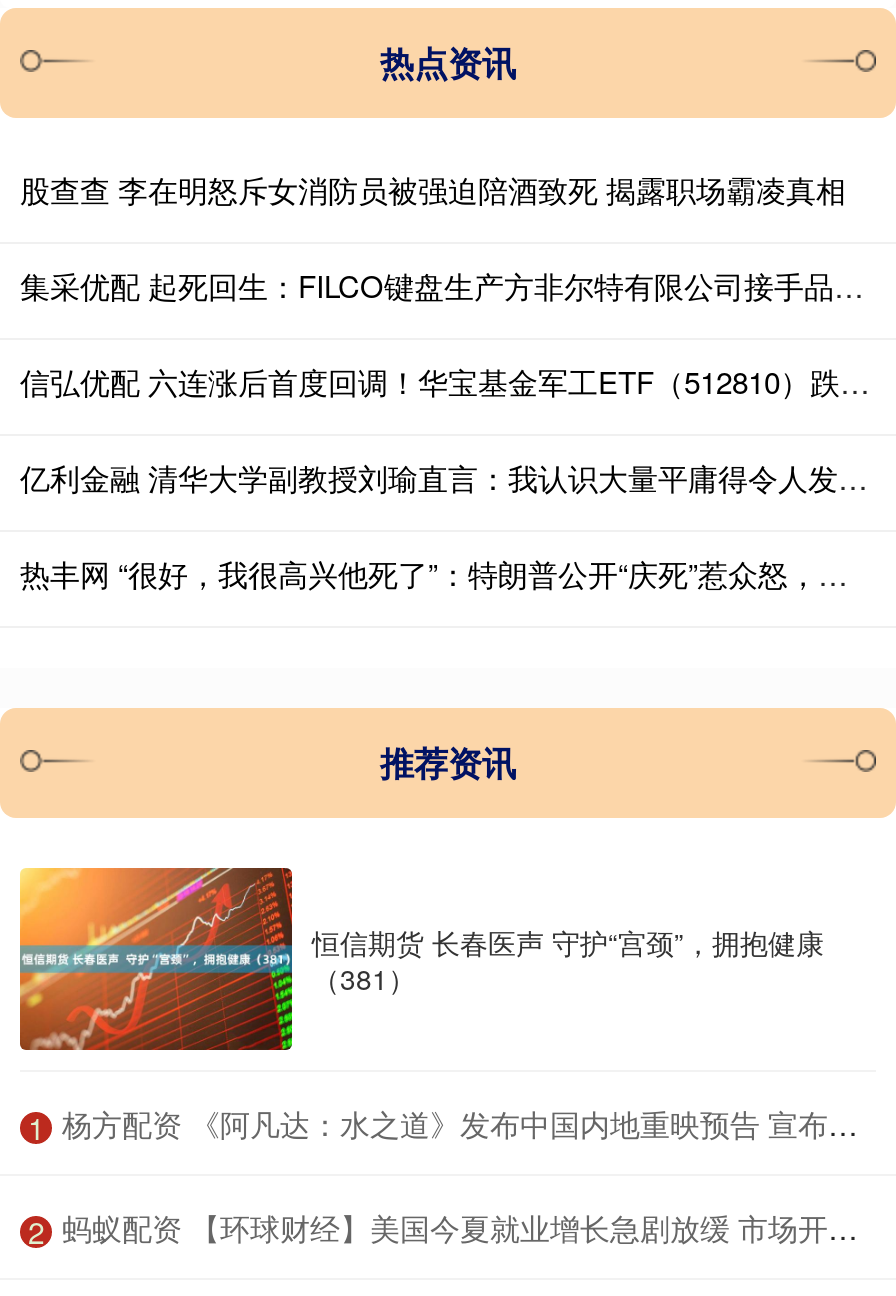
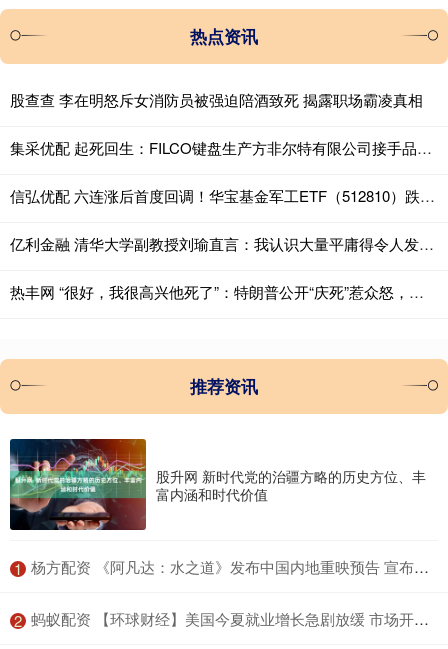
- [image]
- 恒信期货 长春医声 守护“宫颈”，拥抱健康
- （381）
+ [image]
+ 股升网 新时代党的治疆方略的历史方位、丰
+ 富内涵和时代价值
